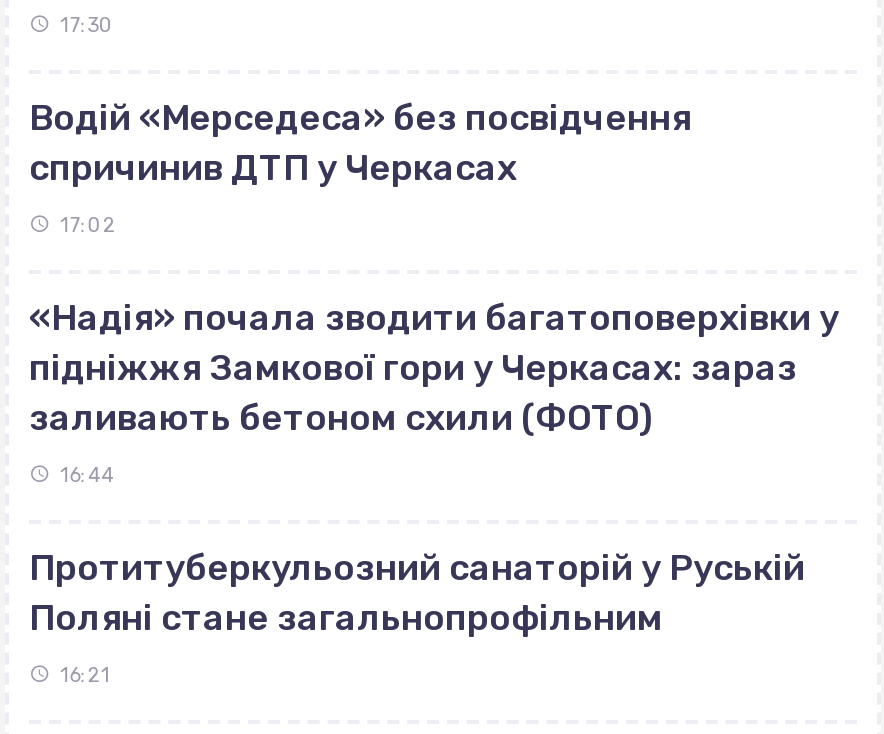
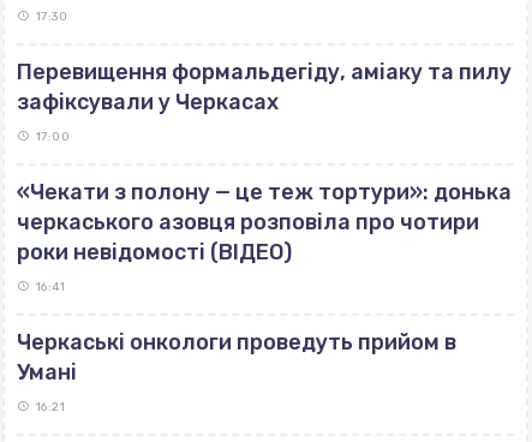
- Водій «Мерседеса» без посвідчення
- спричинив ДТП у Черкасах
+ Перевищення формальдегіду, аміаку та пилу
+ зафіксували у Черкасах

- 17:02
+ 17:00

- «Надія» почала зводити багатоповерхівки у
- підніжжя Замкової гори у Черкасах: зараз
- заливають бетоном схили (ФОТО)
+ «Чекати з полону — це теж тортури»: донька
+ черкаського азовця розповіла про чотири
+ роки невідомості (ВІДЕО)

- 16:44
+ 16:41

- Протитуберкульозний санаторій у Руській
- Поляні стане загальнопрофільним
+ Черкаські онкологи проведуть прийом в
+ Умані
